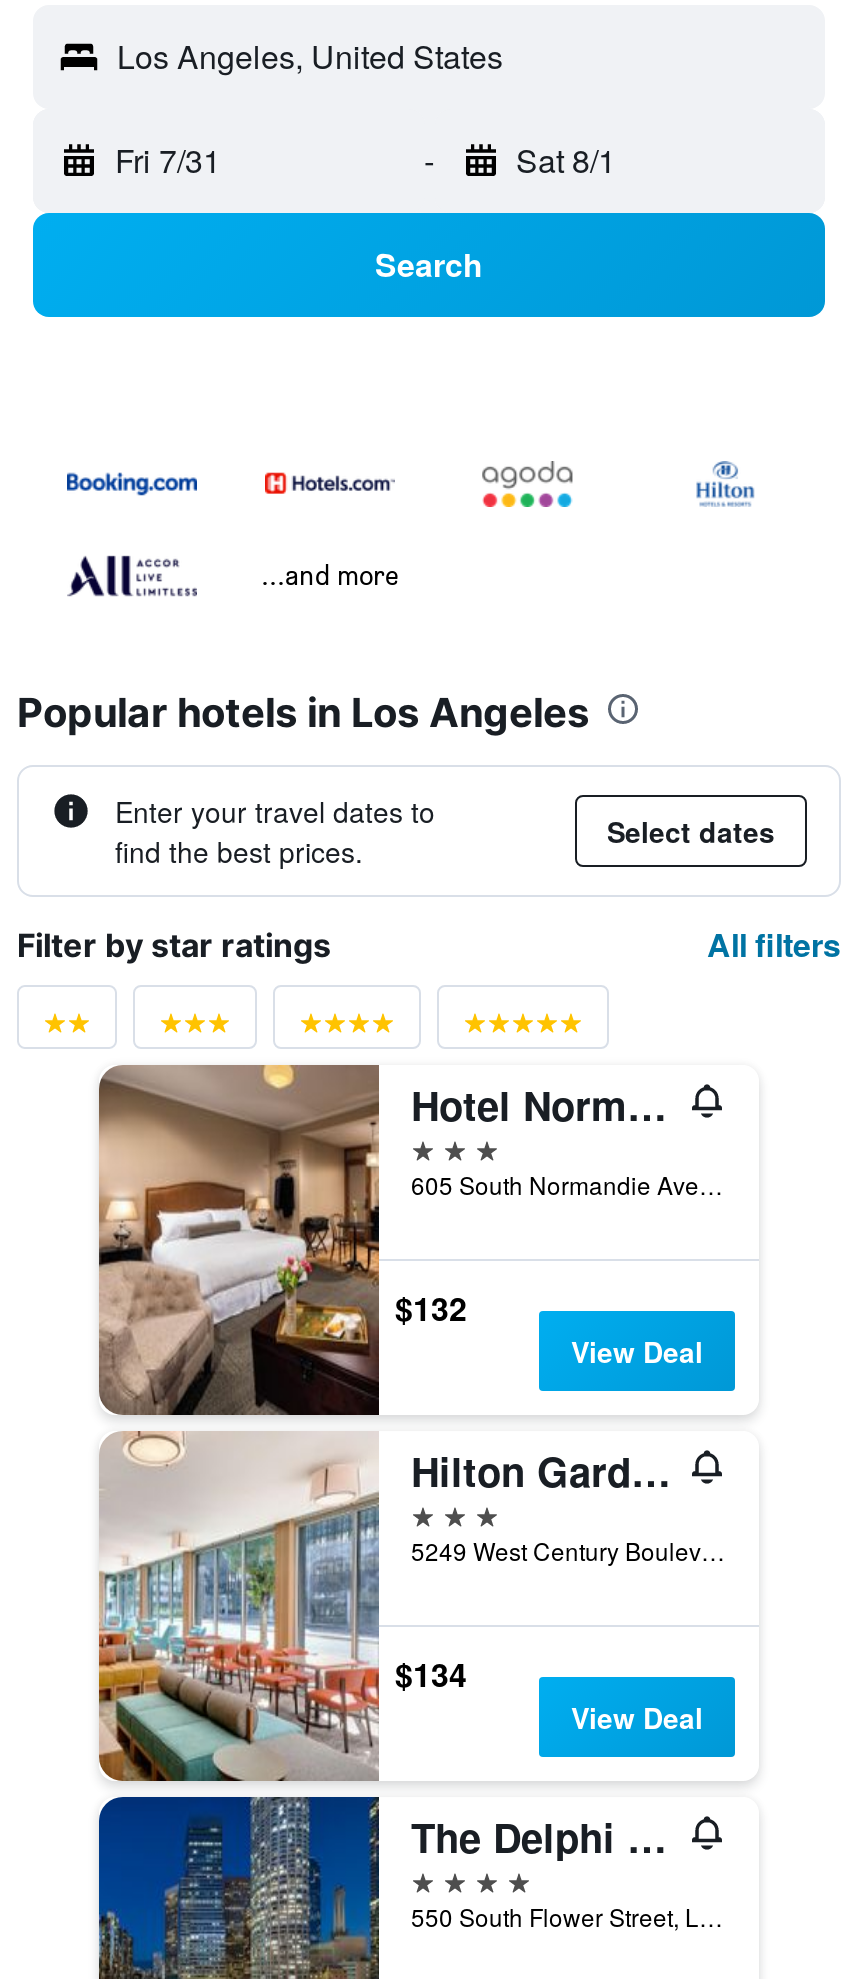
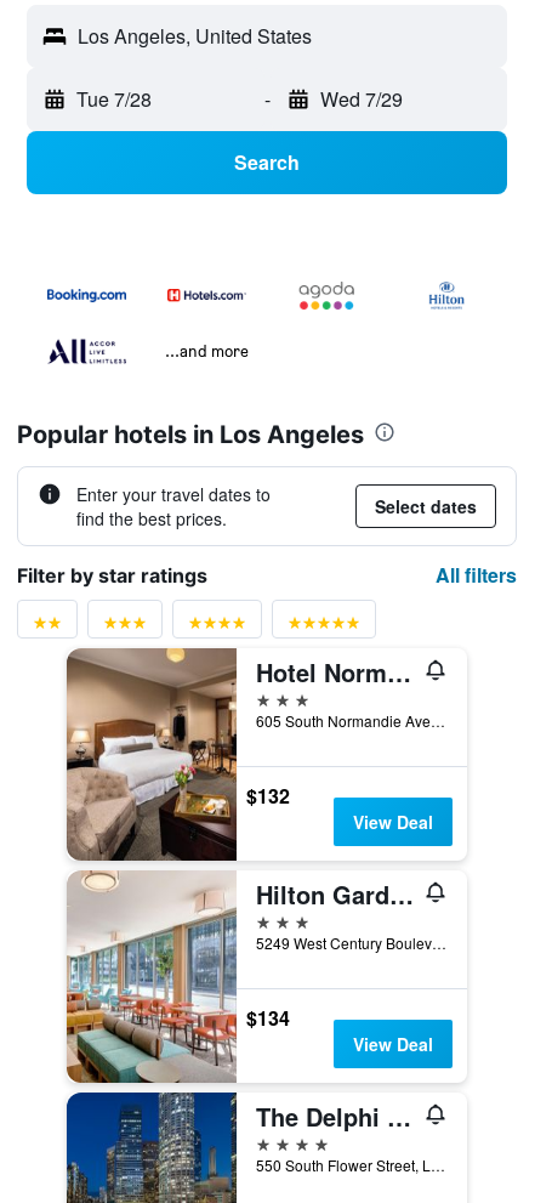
- Fri 7/31
+ Tue 7/28

- Sat 8/1
+ Wed 7/29
